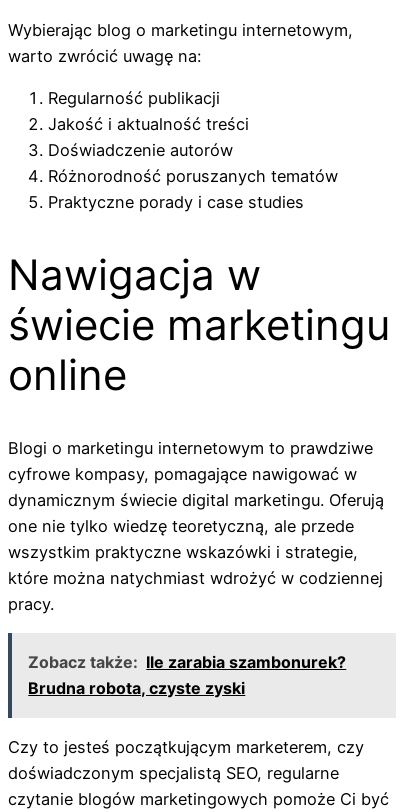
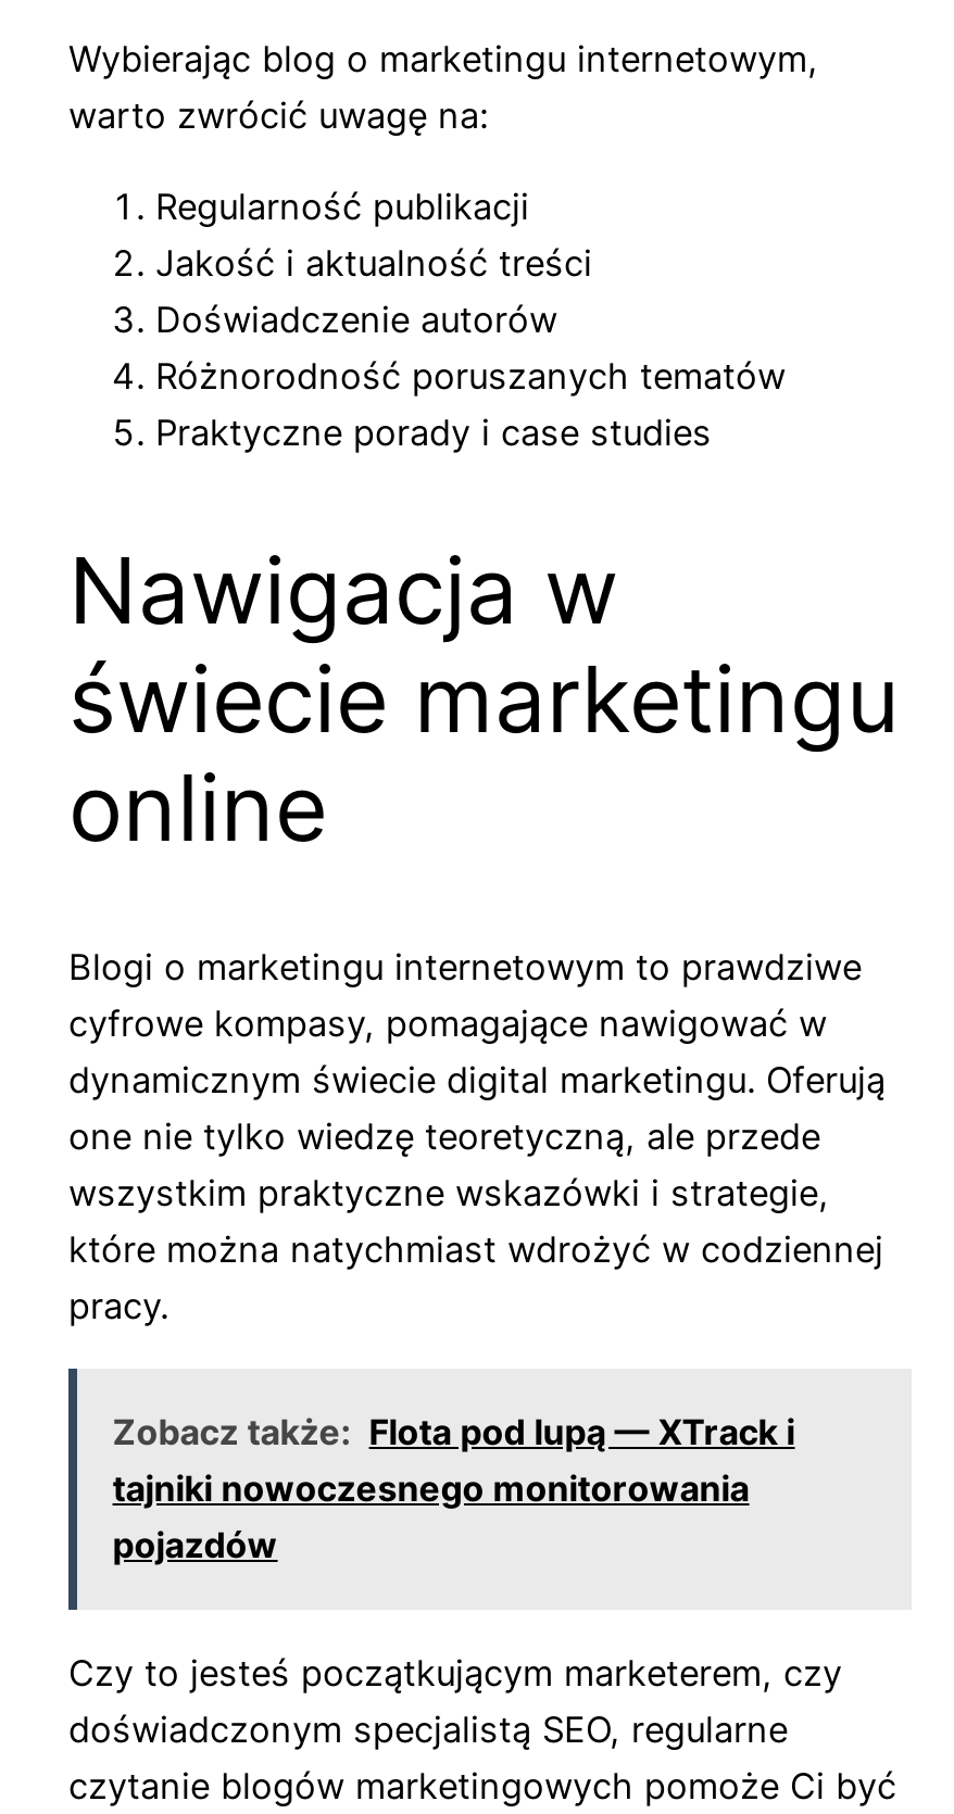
- Zobacz także: Ile zarabia szambonurek?
- Brudna robota, czyste zyski
+ Zobacz także: Flota pod lupą — XTrack i
+ tajniki nowoczesnego monitorowania
+ pojazdów
